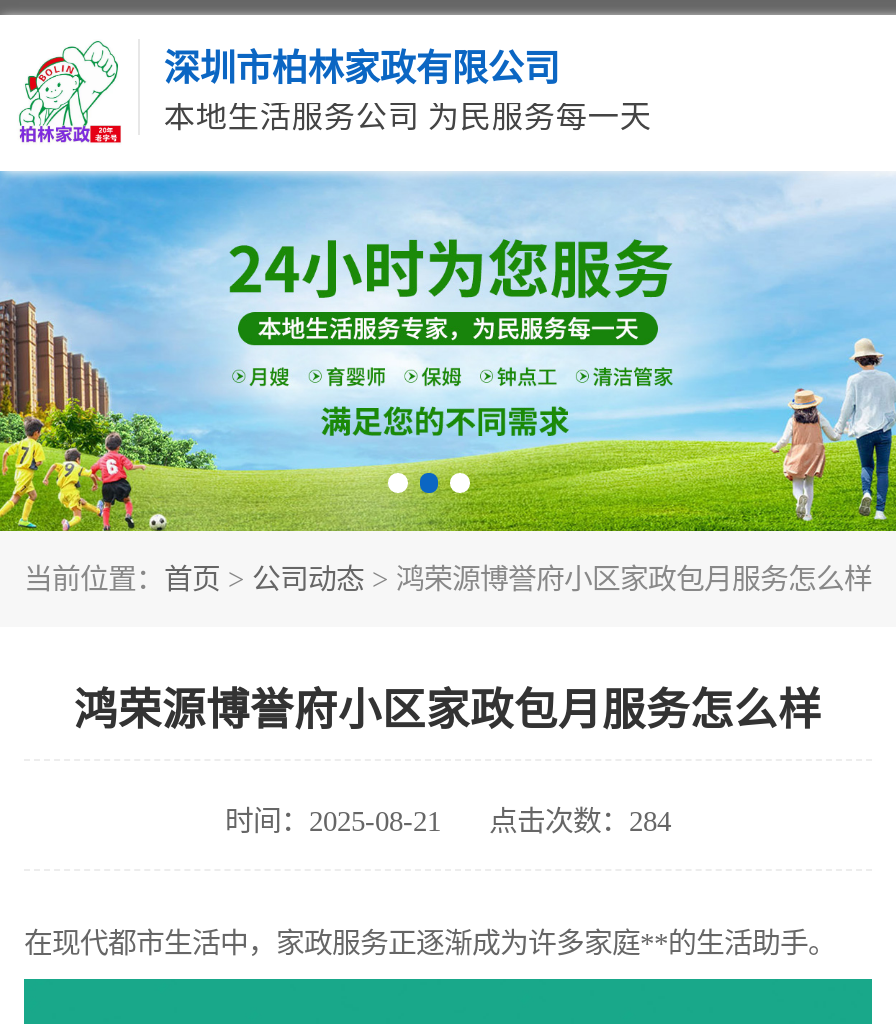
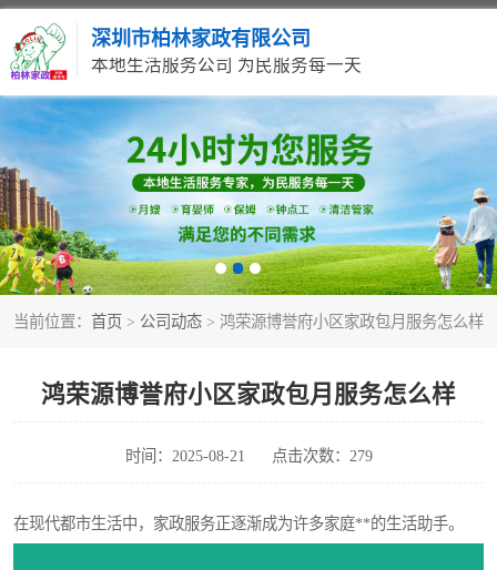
- 时间：2025-08-21 点击次数：284
+ 时间：2025-08-21 点击次数：279
